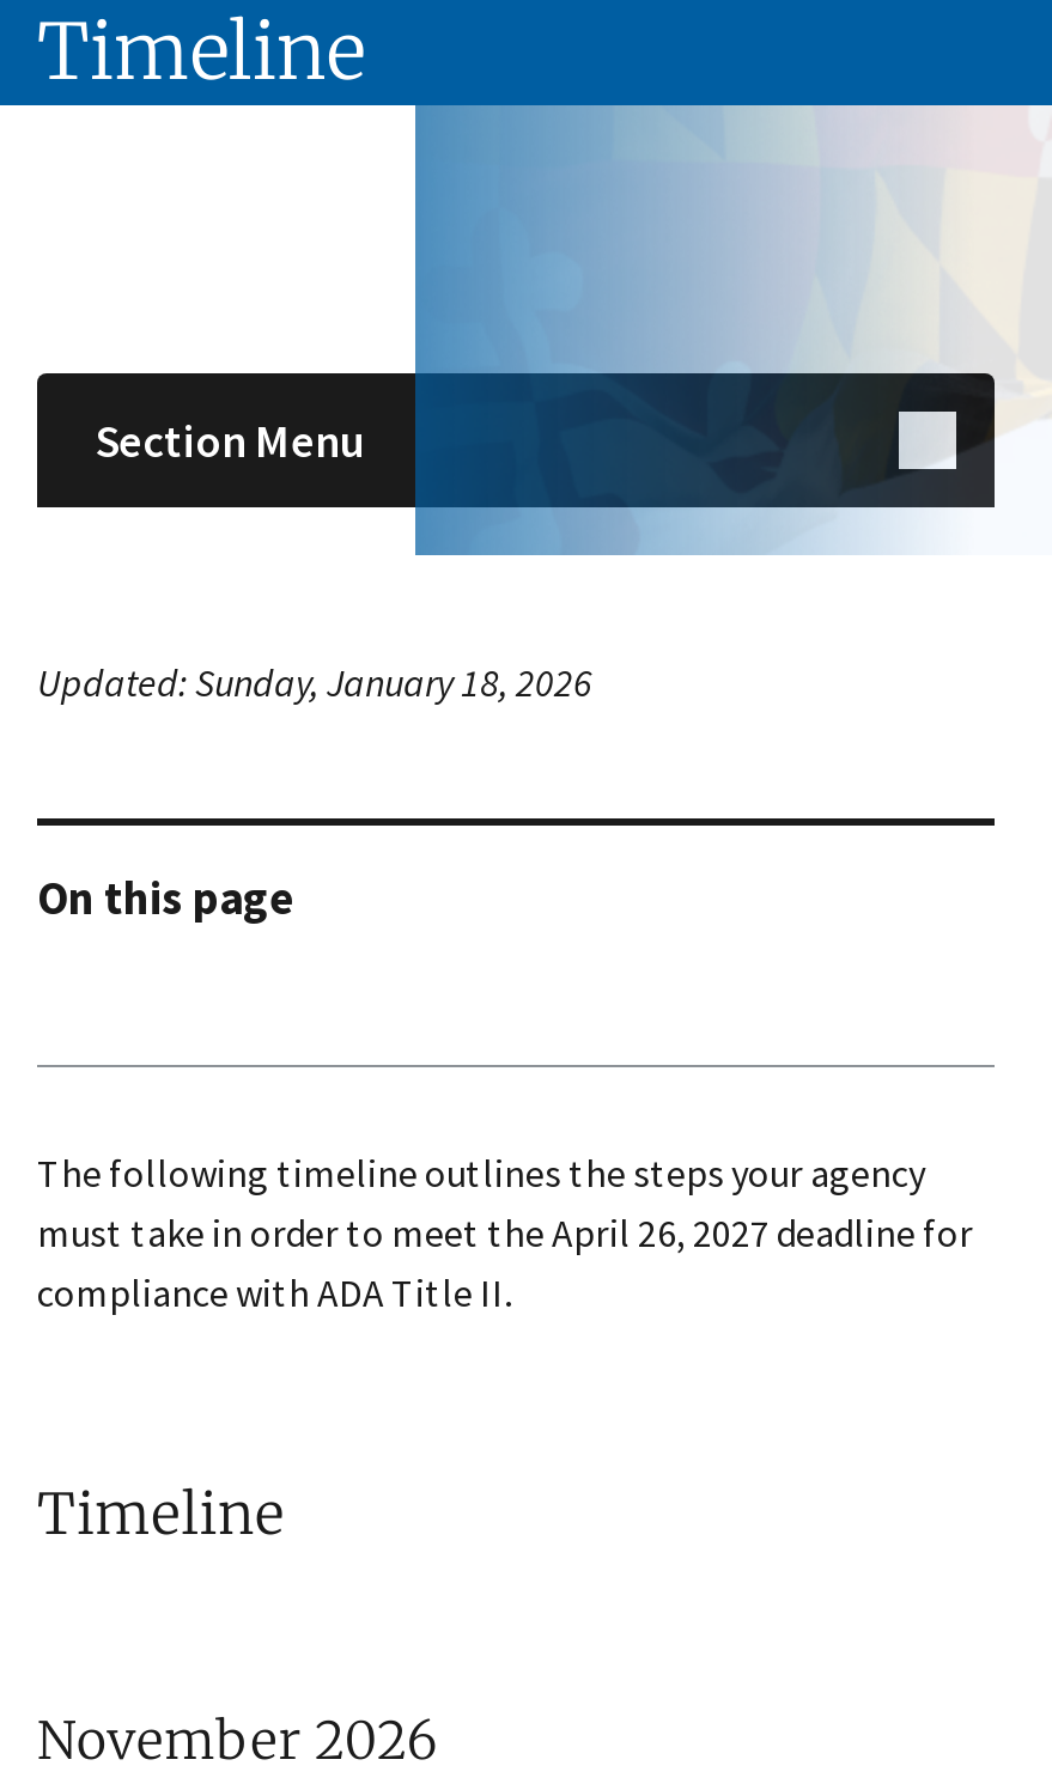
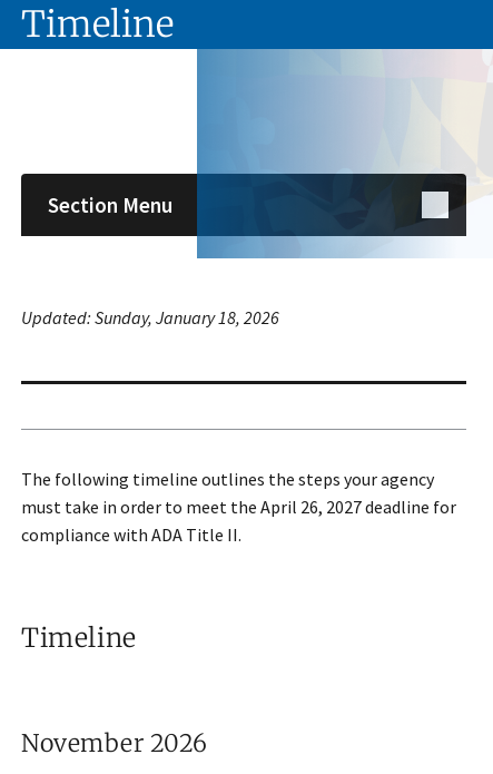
- On this page
